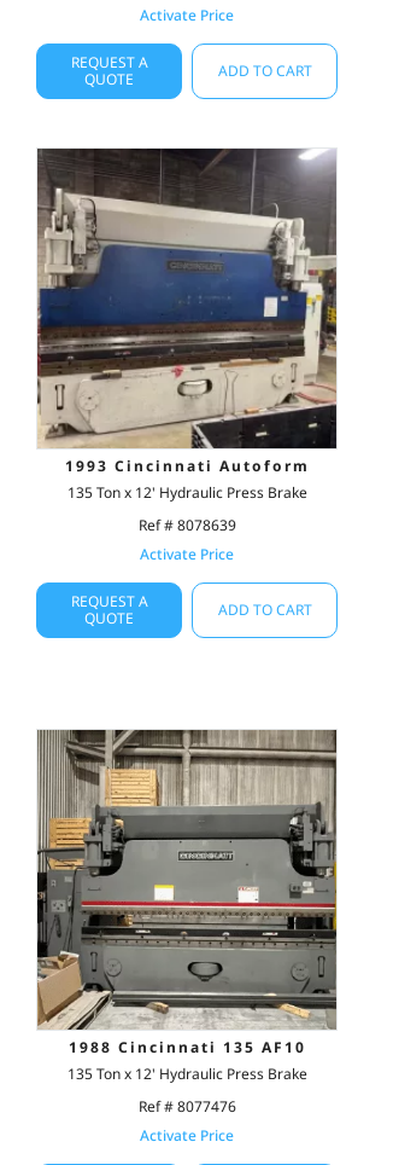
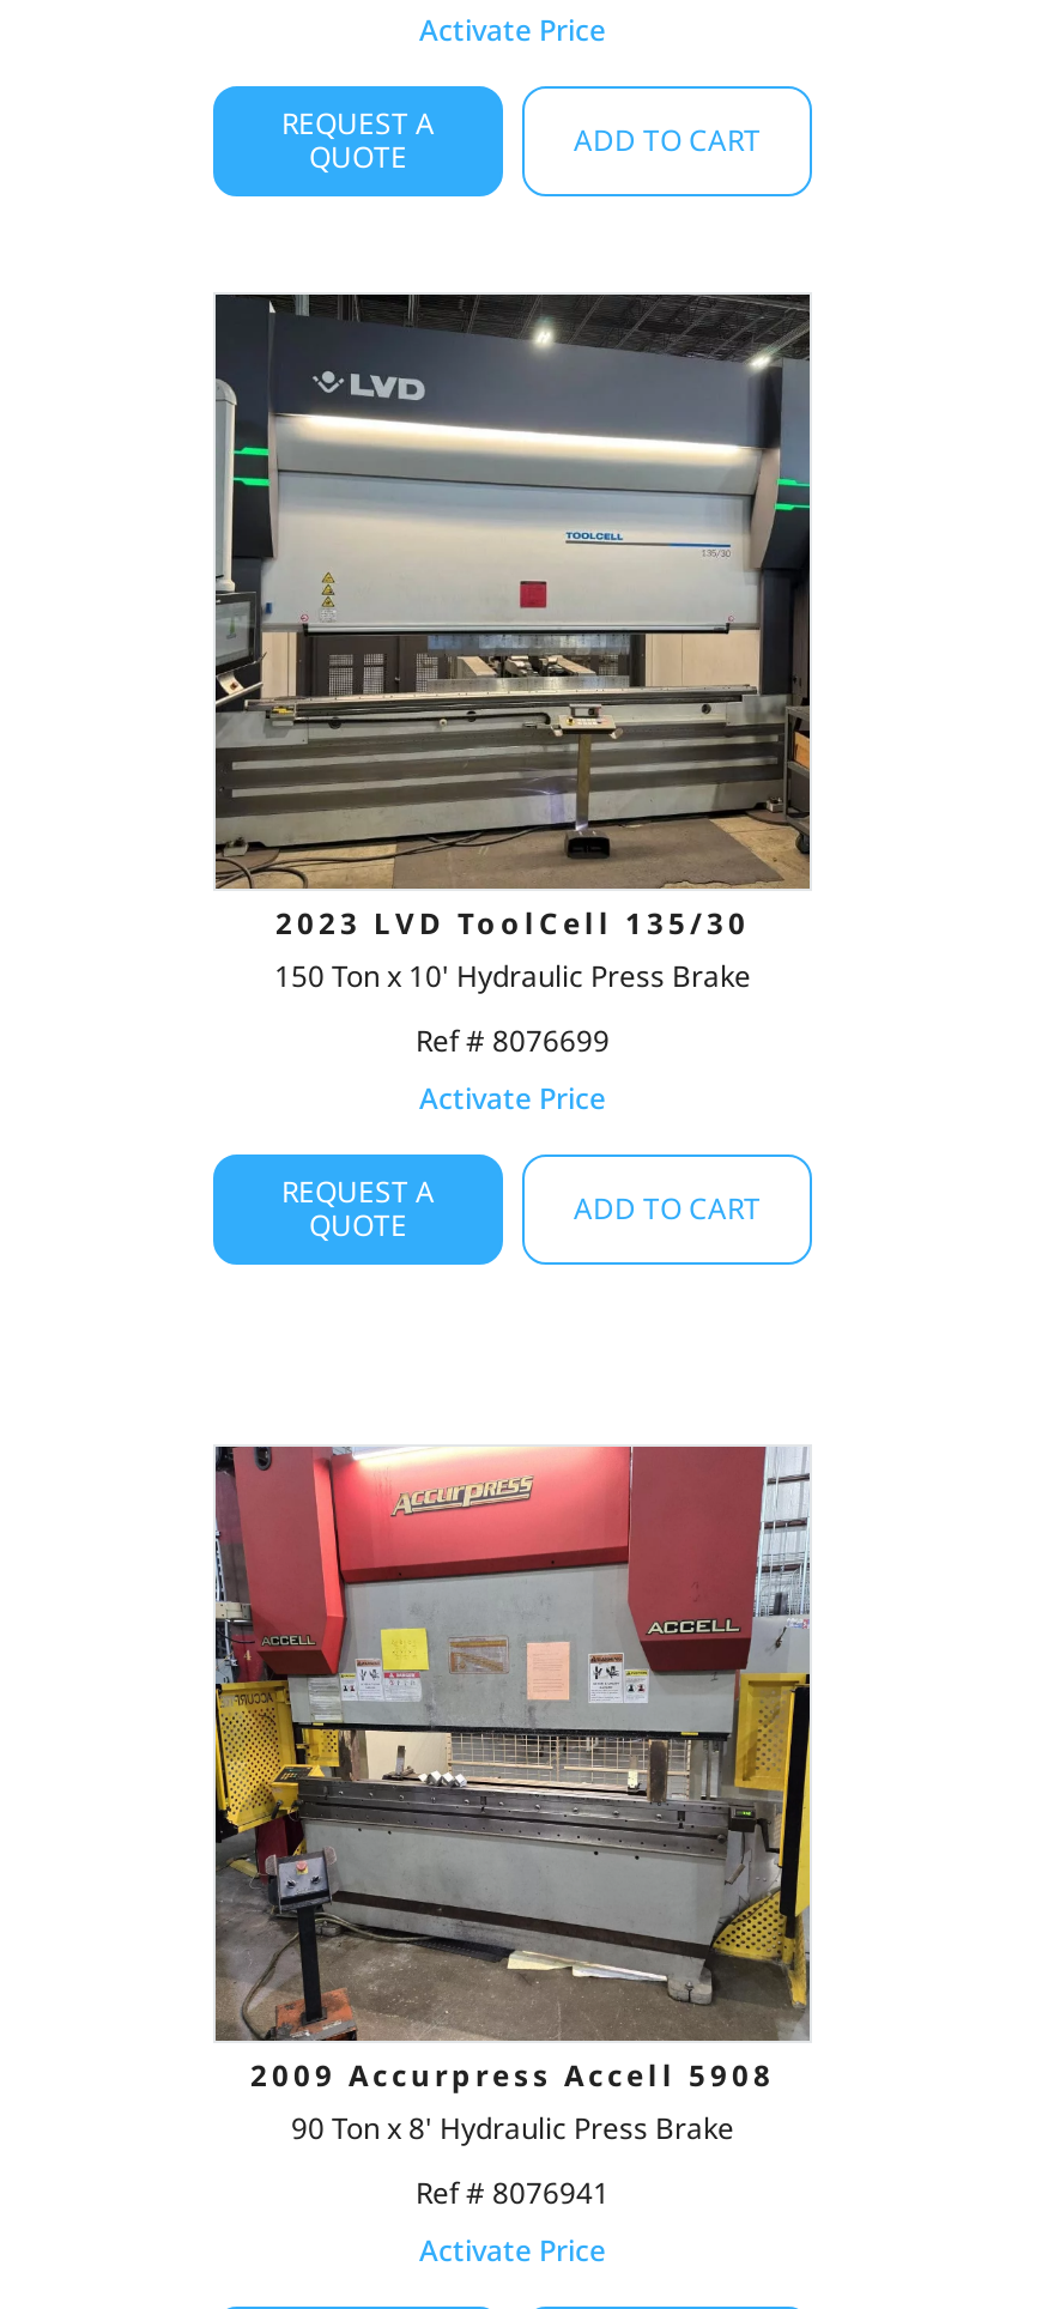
- [image]
- 1993 Cincinnati Autoform
- 135 Ton x 12' Hydraulic Press Brake
+ [image]
+ 2023 LVD ToolCell 135/30
+ 150 Ton x 10' Hydraulic Press Brake

- Ref # 8078639
+ Ref # 8076699

- [image]
- 1988 Cincinnati 135 AF10
- 135 Ton x 12' Hydraulic Press Brake
+ [image]
+ 2009 Accurpress Accell 5908
+ 90 Ton x 8' Hydraulic Press Brake

- Ref # 8077476
+ Ref # 8076941
